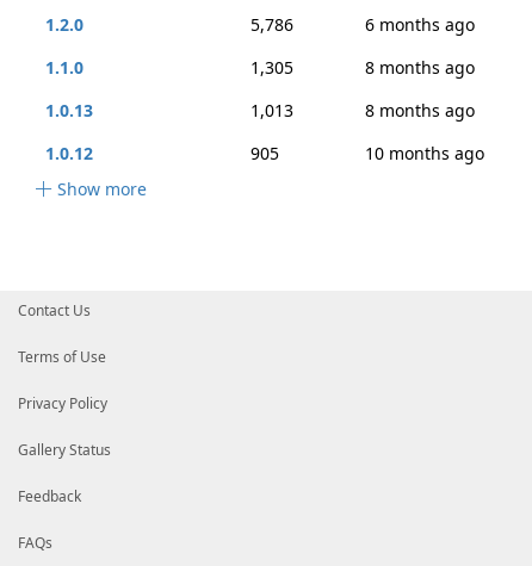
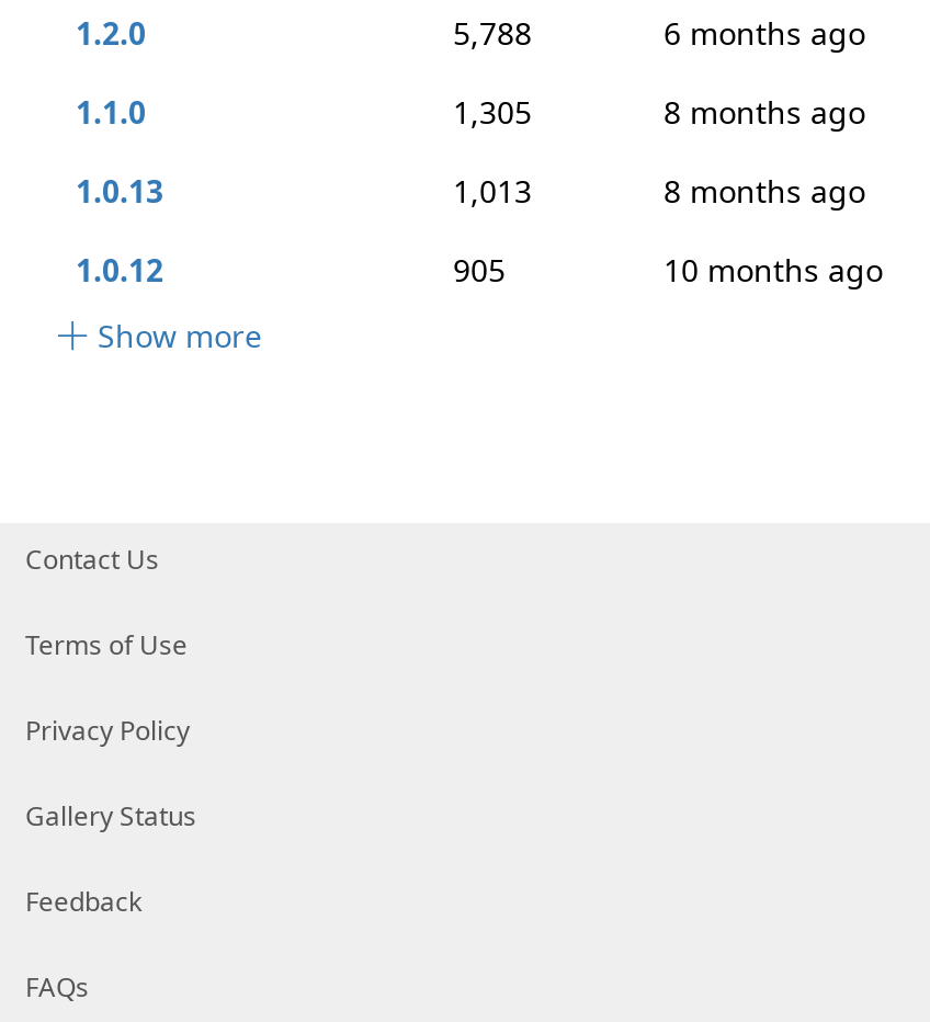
- 5,786
+ 5,788
